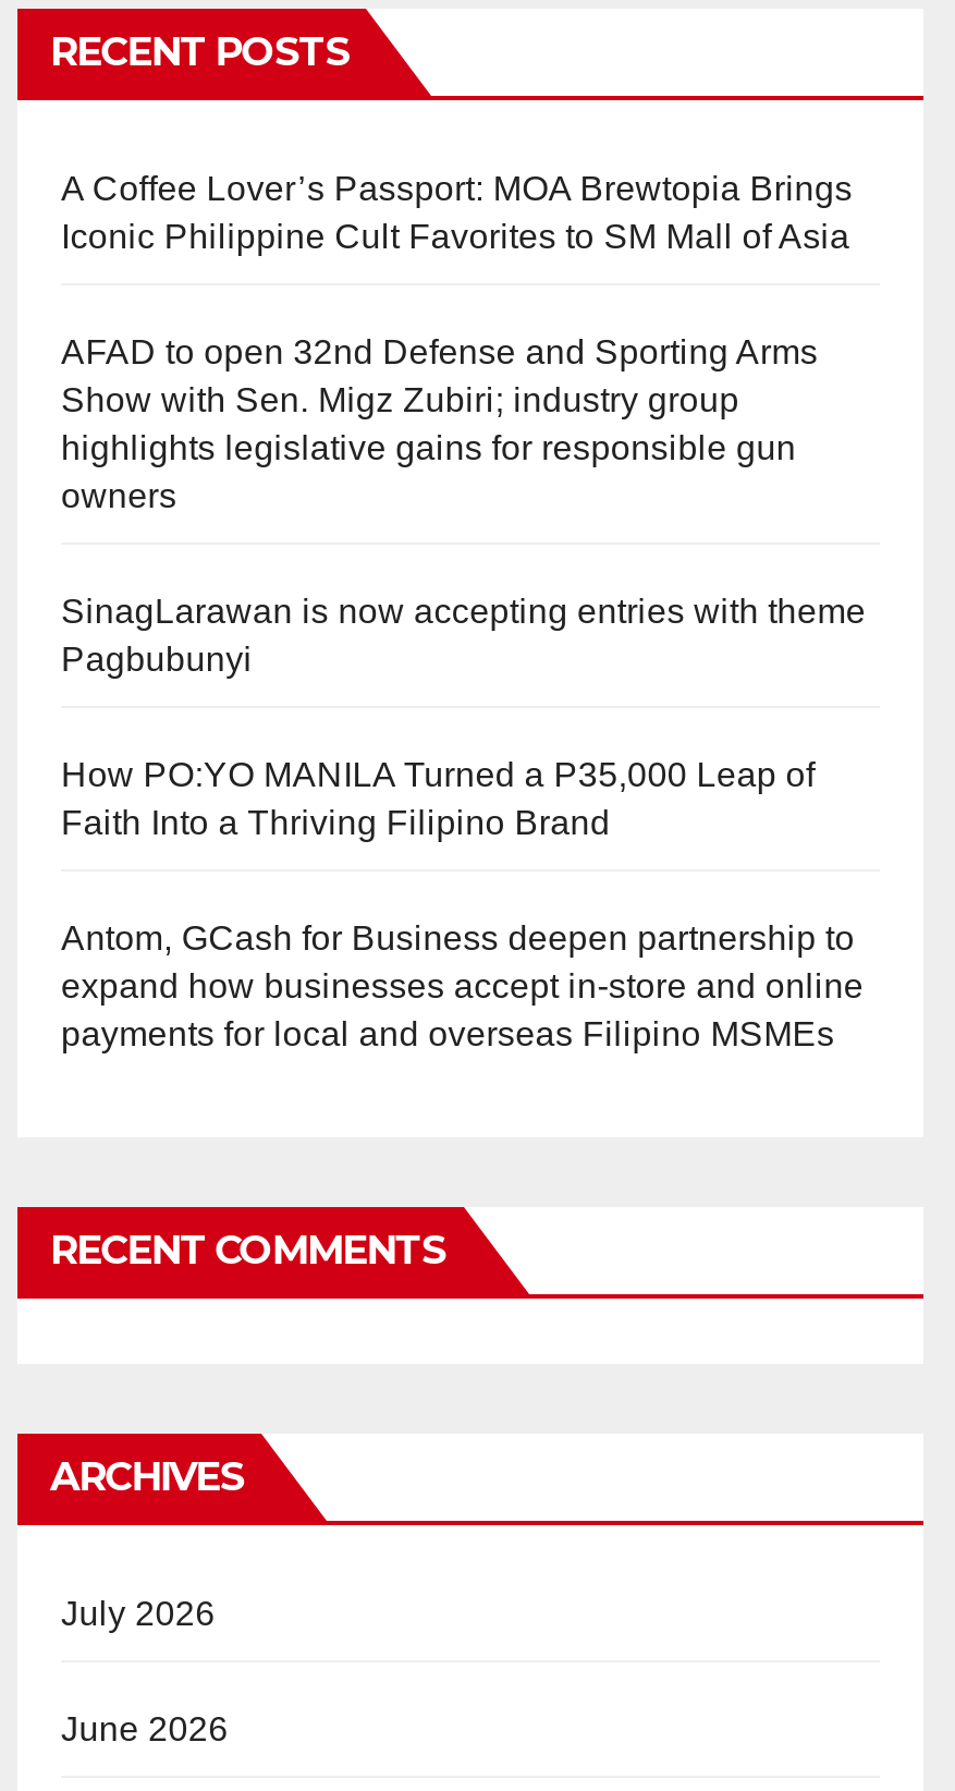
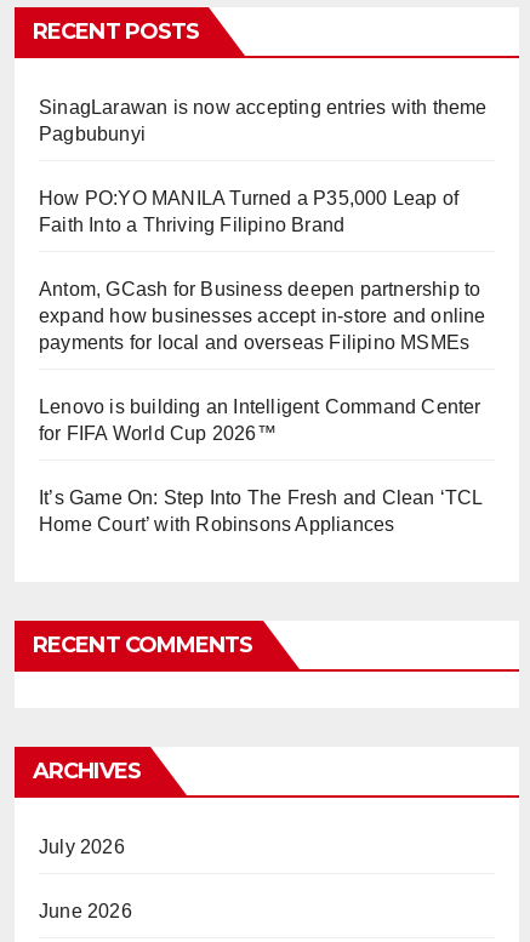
- A Coffee Lover’s Passport: MOA Brewtopia Brings
- Iconic Philippine Cult Favorites to SM Mall of Asia
- AFAD to open 32nd Defense and Sporting Arms
- Show with Sen. Migz Zubiri; industry group
- highlights legislative gains for responsible gun
- owners

moved up: SinagLarawan is now accepting entries with theme | Pagbubunyi | How PO:YO MANILA Turned a P35,000 Leap of | Faith Into a Thriving Filipino Brand | Antom, GCash for Business deepen partnership to | expand how businesses accept in-store and online | payments for local and overseas Filipino MSMEs

+ Lenovo is building an Intelligent Command Center
+ for FIFA World Cup 2026™
+ It’s Game On: Step Into The Fresh and Clean ‘TCL
+ Home Court’ with Robinsons Appliances
